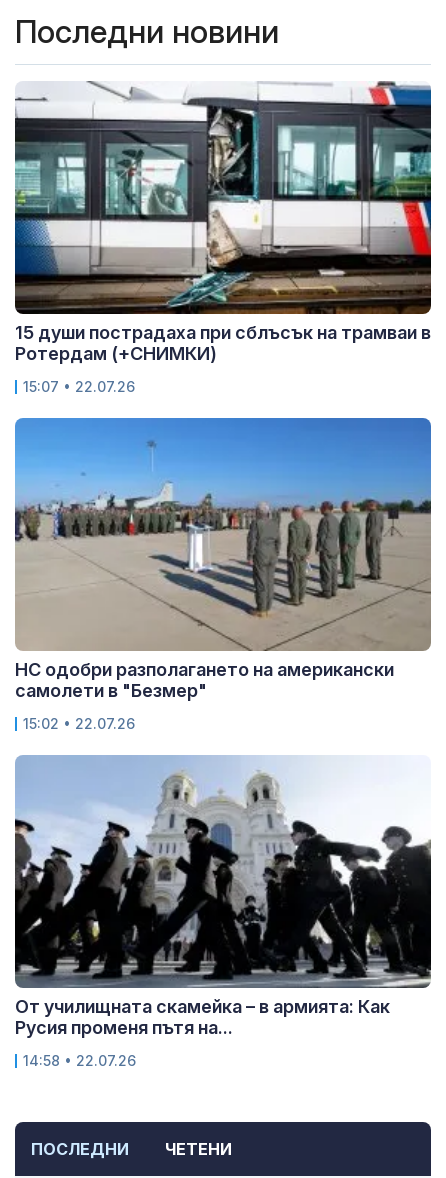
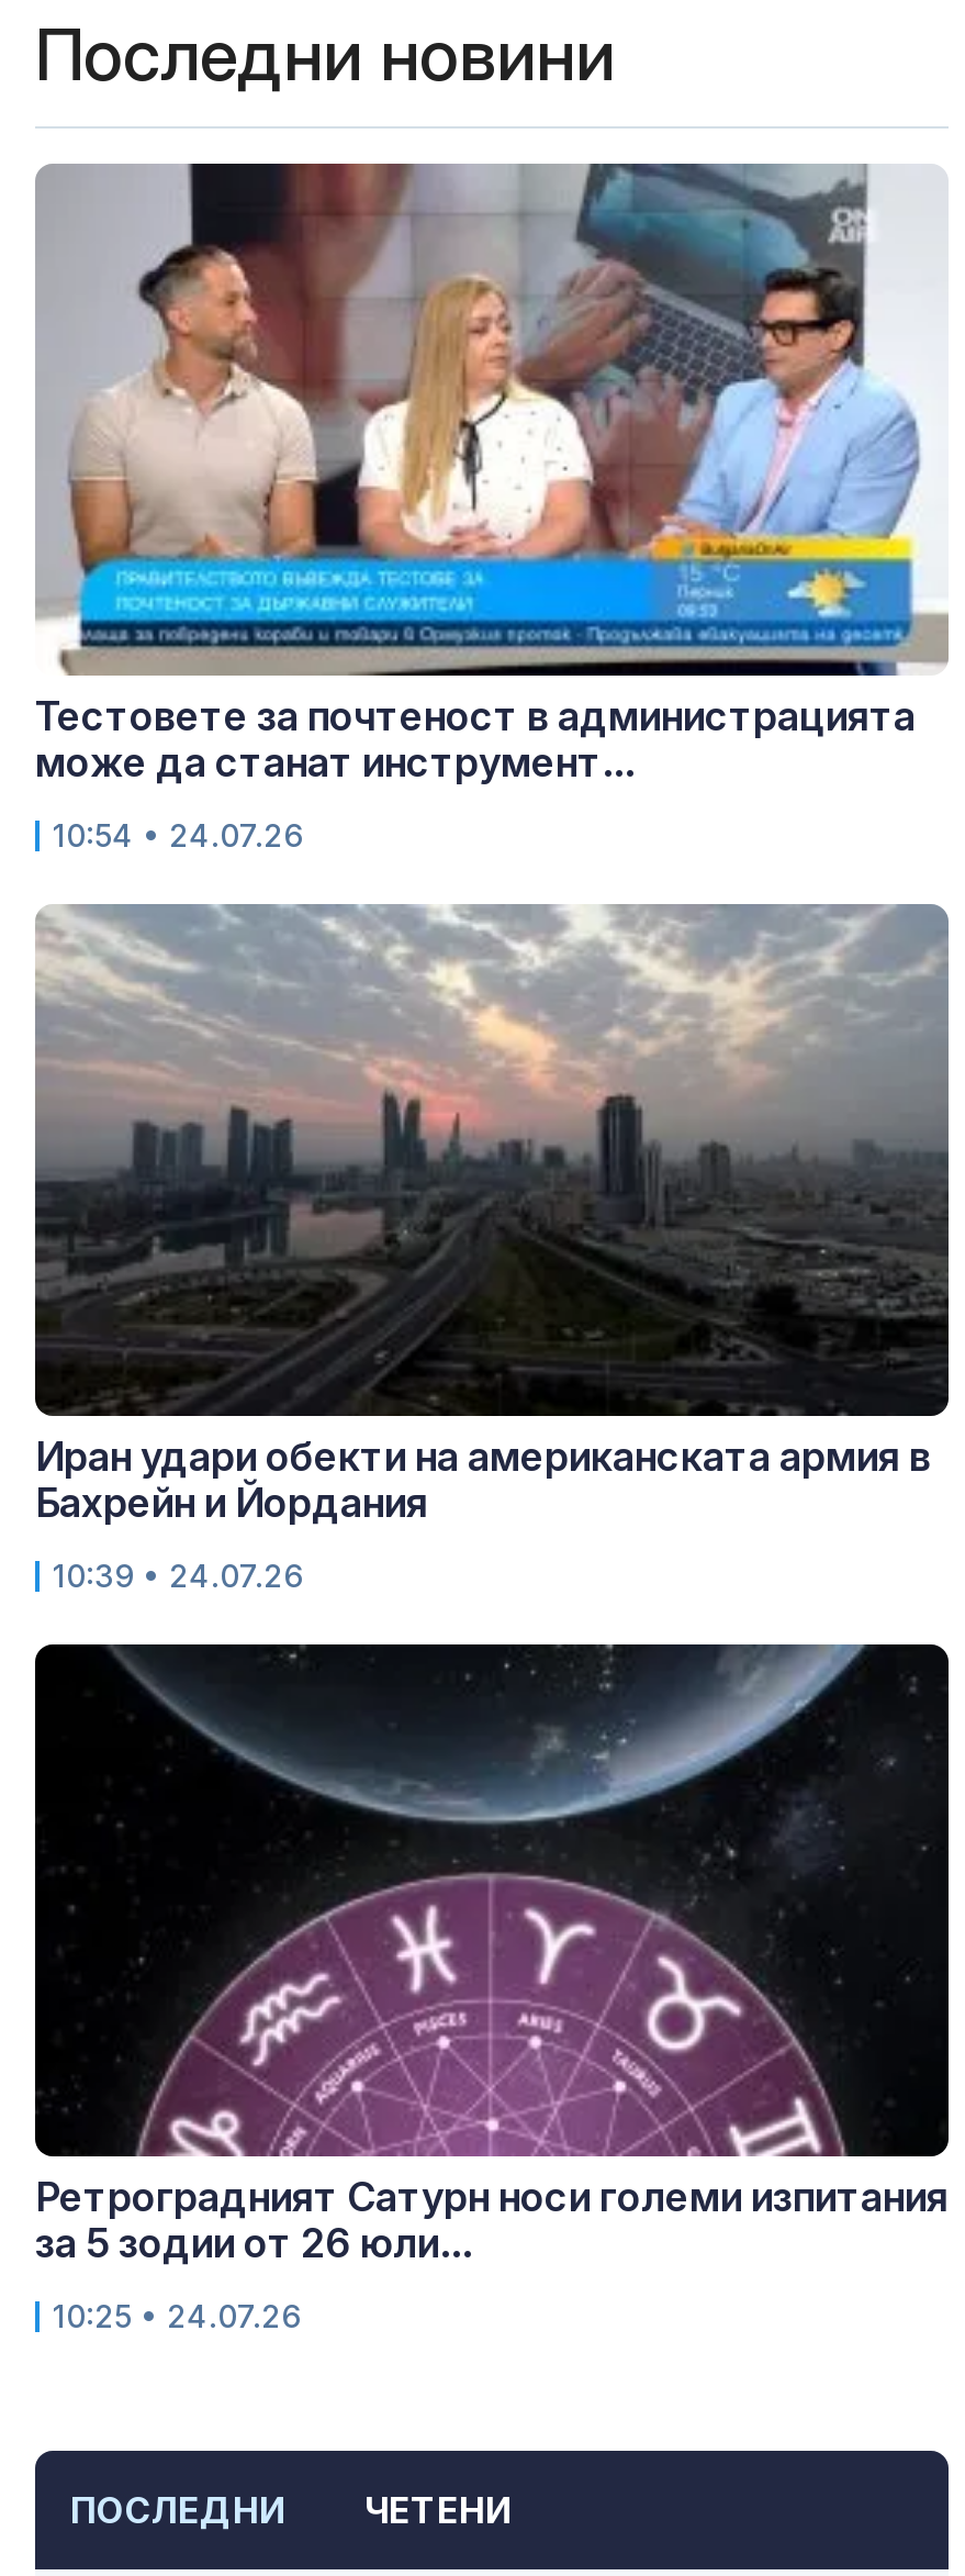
- [image]
- 15 души пострадаха при сблъсък на трамваи в
- Ротердам (+СНИМКИ)
+ [image]
+ Тестовете за почтеност в администрацията
+ може да станат инструмент...

- 15:07 • 22.07.26
+ 10:54 • 24.07.26

- [image]
- НС одобри разполагането на американски
- самолети в "Безмер"
+ [image]
+ Иран удари обекти на американската армия в
+ Бахрейн и Йордания

- 15:02 • 22.07.26
+ 10:39 • 24.07.26

- [image]
- От училищната скамейка – в армията: Как
- Русия променя пътя на...
+ [image]
+ Ретроградният Сатурн носи големи изпитания
+ за 5 зодии от 26 юли...

- 14:58 • 22.07.26
+ 10:25 • 24.07.26
